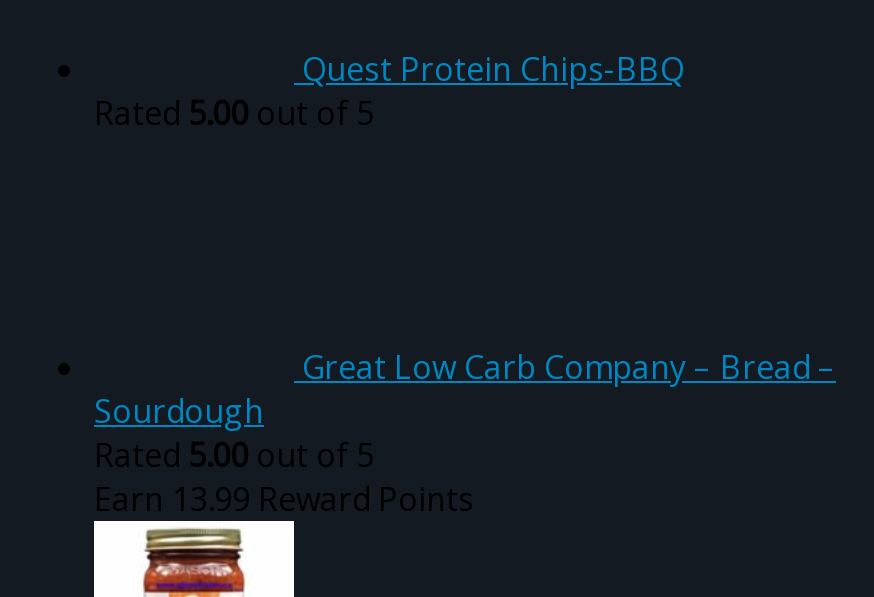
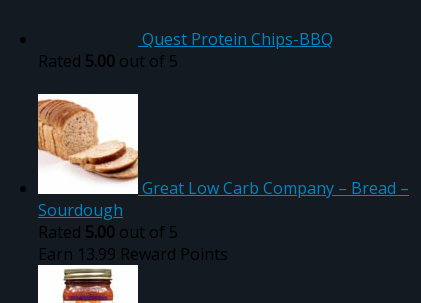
+ [image]
